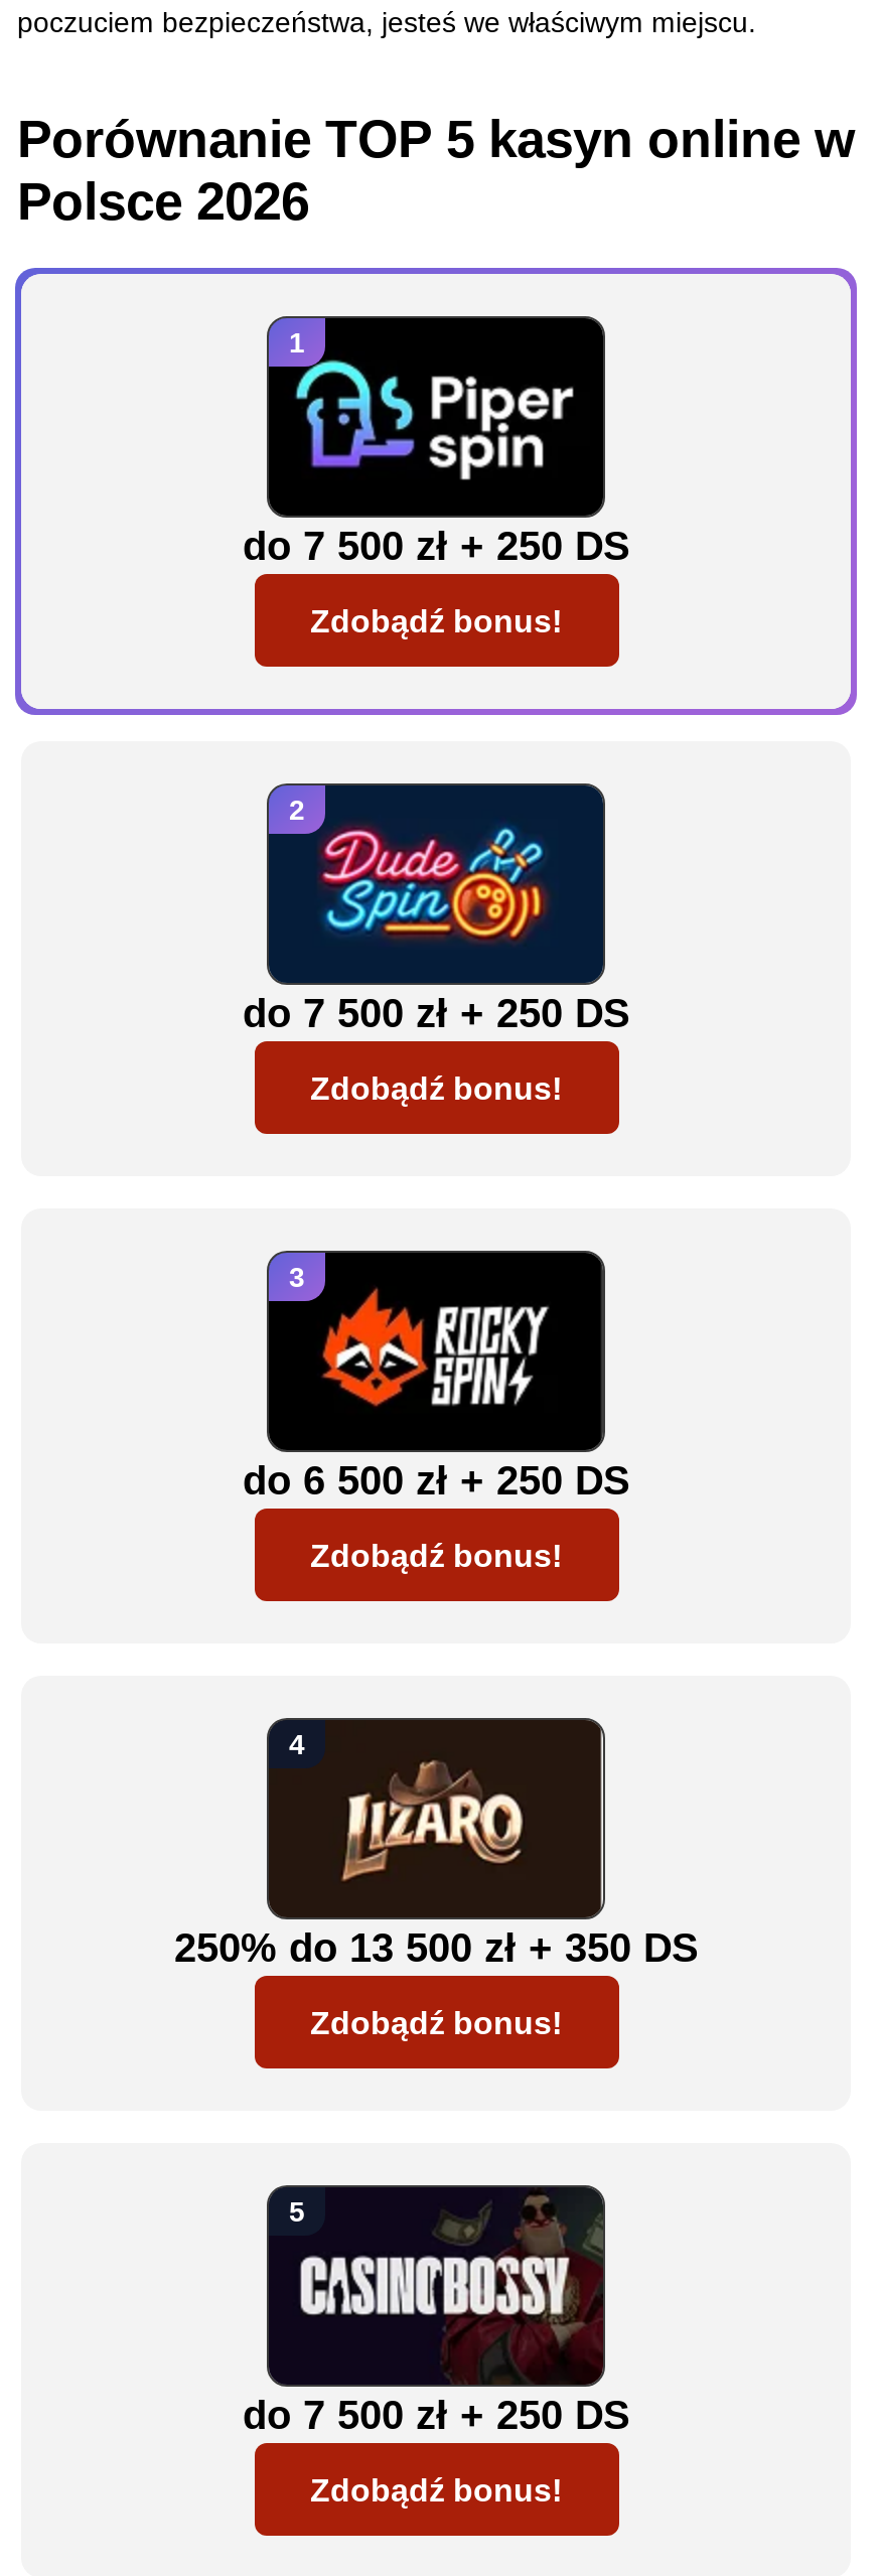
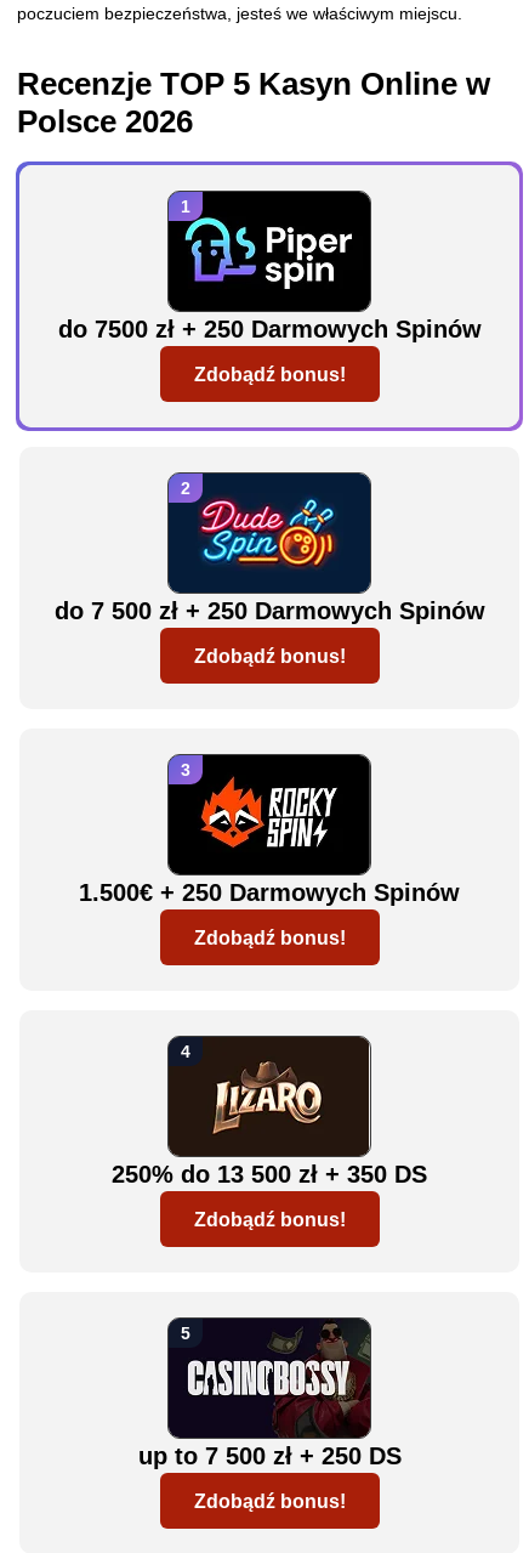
- Porównanie TOP 5 kasyn online w
+ Recenzje TOP 5 Kasyn Online w

- do 7 500 zł + 250 DS
+ do 7500 zł + 250 Darmowych Spinów

- do 7 500 zł + 250 DS
+ do 7 500 zł + 250 Darmowych Spinów

- do 6 500 zł + 250 DS
+ 1.500€ + 250 Darmowych Spinów

- do 7 500 zł + 250 DS
+ up to 7 500 zł + 250 DS
